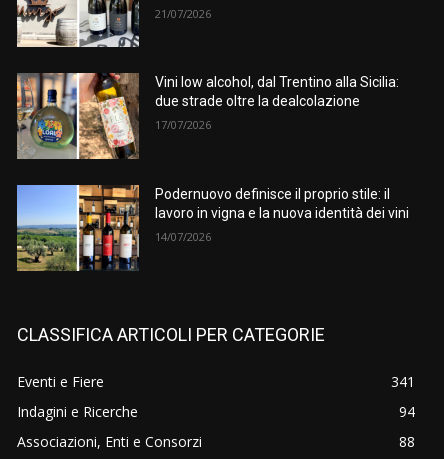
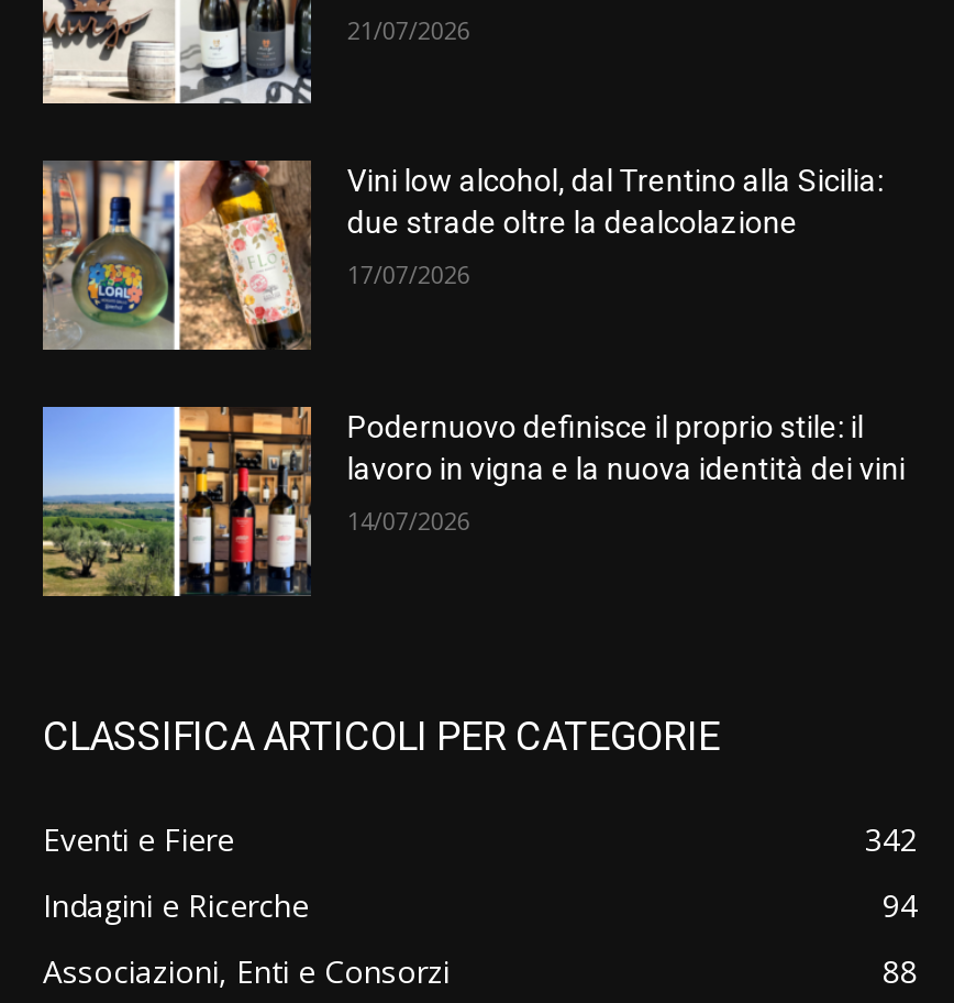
- 341
+ 342
